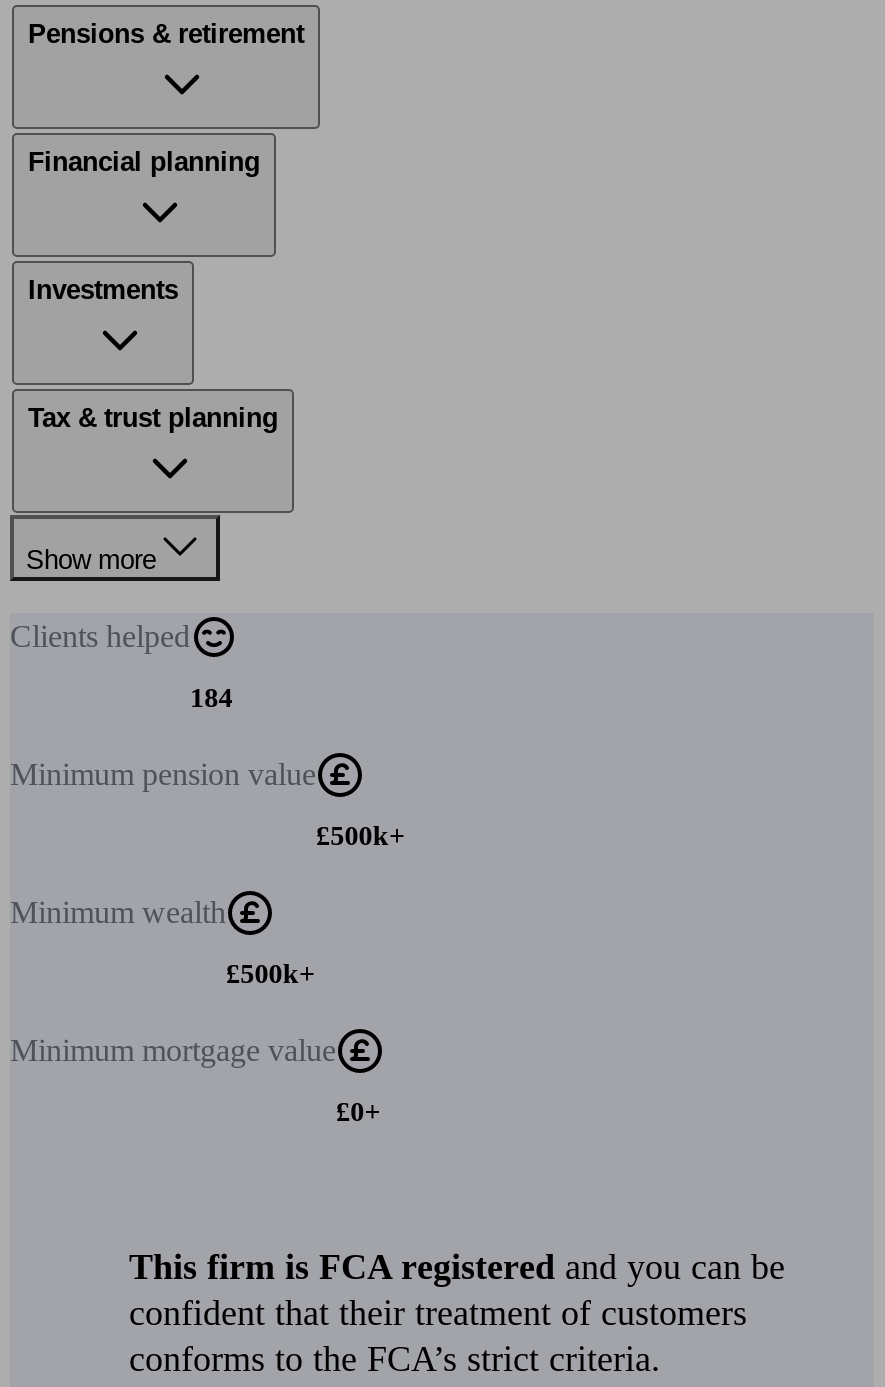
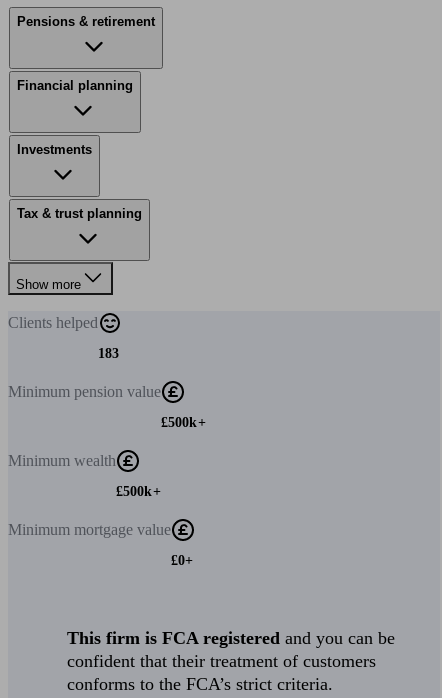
- 184
+ 183
